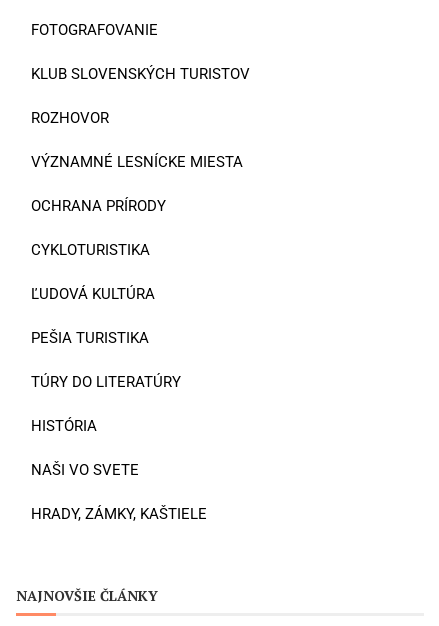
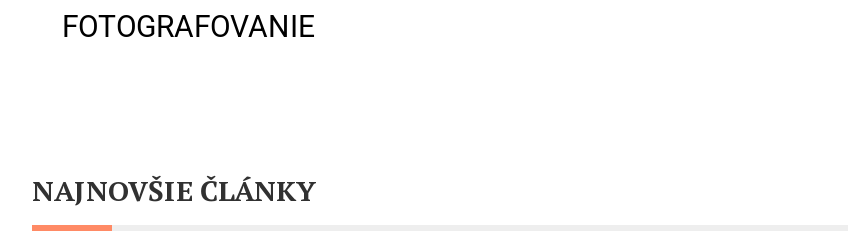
- KLUB SLOVENSKÝCH TURISTOV
- ROZHOVOR
- VÝZNAMNÉ LESNÍCKE MIESTA
- OCHRANA PRÍRODY
- CYKLOTURISTIKA
- ĽUDOVÁ KULTÚRA
- PEŠIA TURISTIKA
- TÚRY DO LITERATÚRY
- HISTÓRIA
- NAŠI VO SVETE
- HRADY, ZÁMKY, KAŠTIELE
